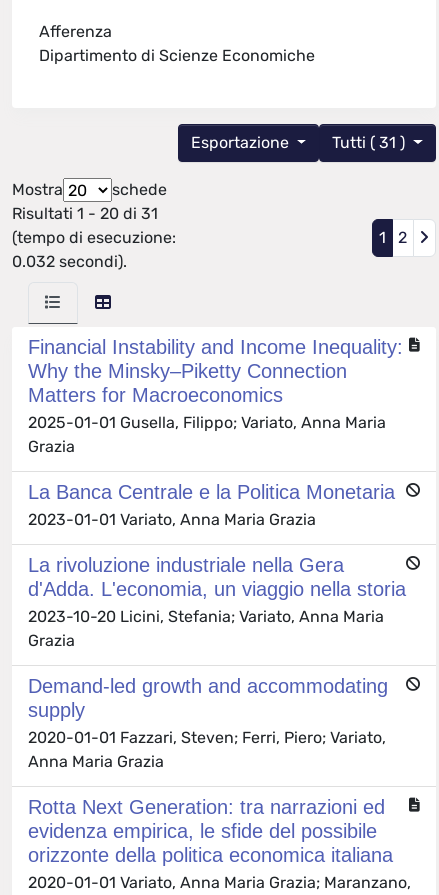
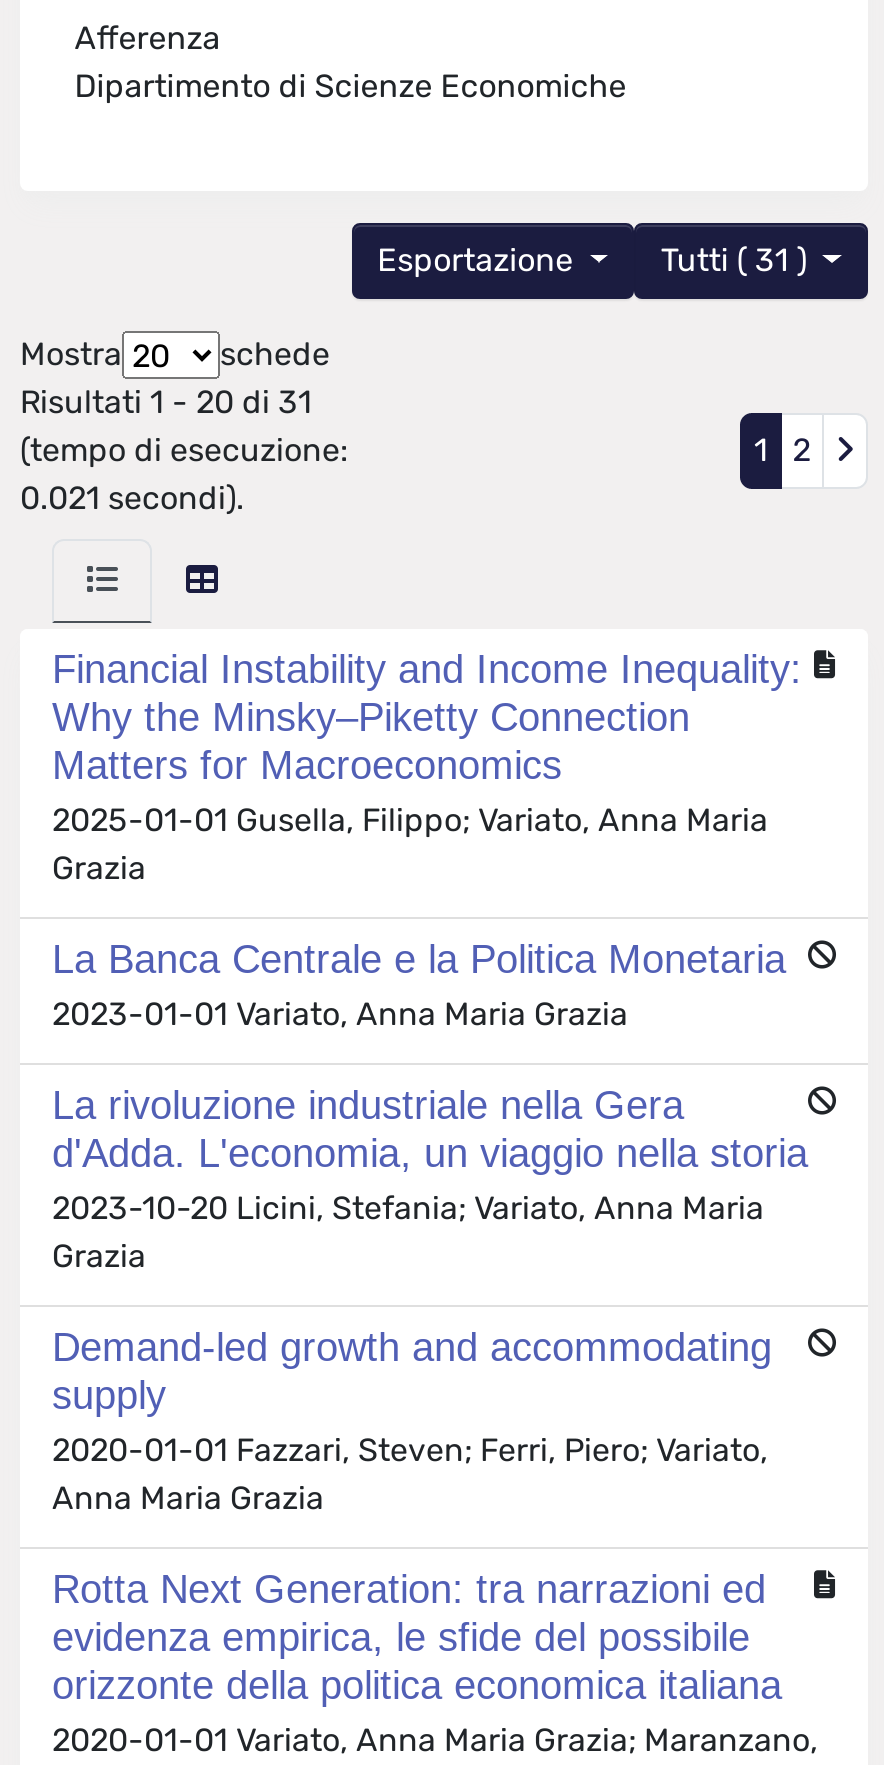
- 0.032 secondi).
+ 0.021 secondi).
